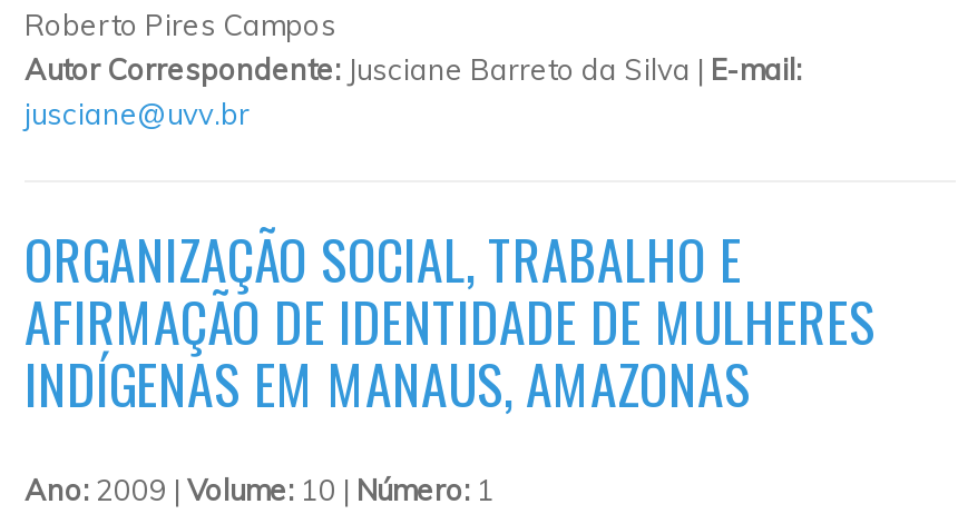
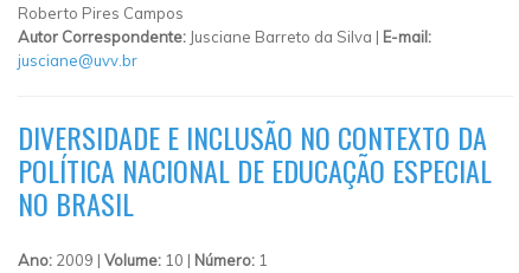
- ORGANIZAÇÃO SOCIAL, TRABALHO E
- AFIRMAÇÃO DE IDENTIDADE DE MULHERES
- INDÍGENAS EM MANAUS, AMAZONAS
+ DIVERSIDADE E INCLUSÃO NO CONTEXTO DA
+ POLÍTICA NACIONAL DE EDUCAÇÃO ESPECIAL
+ NO BRASIL
